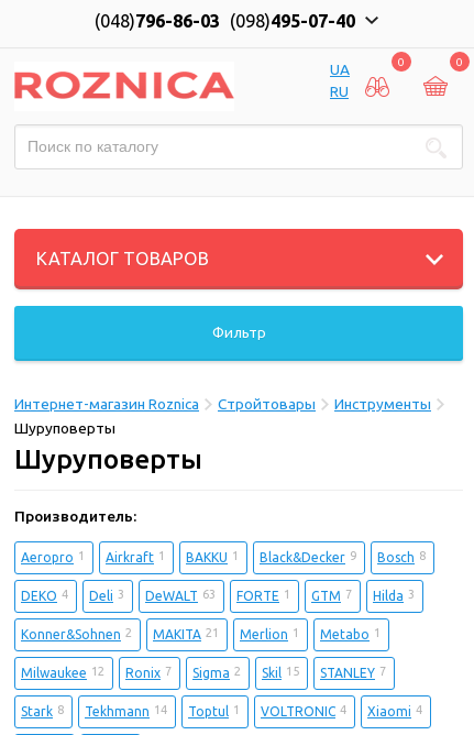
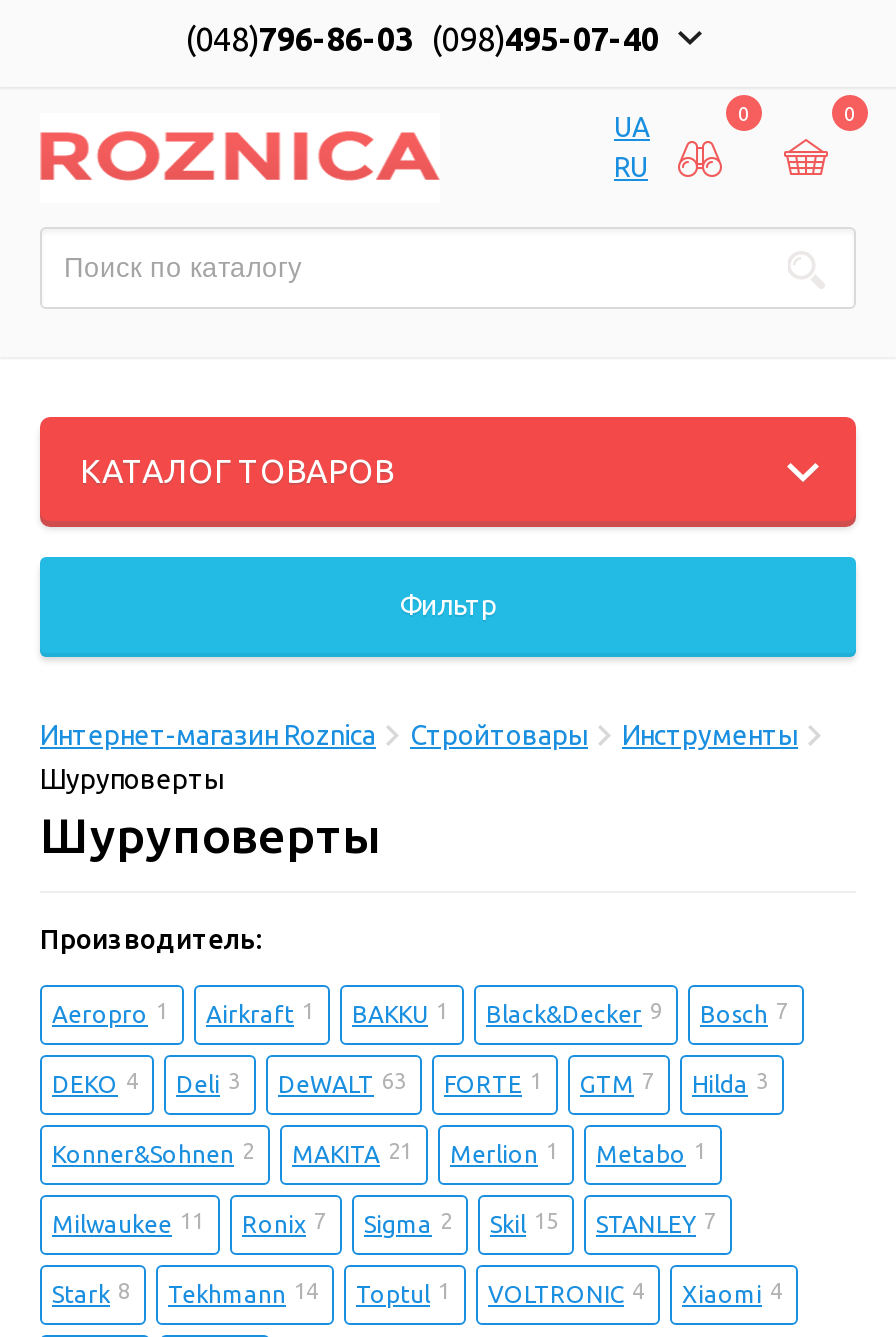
- Aeropro 1 Airkraft 1 BAKKU 1 Black&Decker 9 Bosch 8
+ Aeropro 1 Airkraft 1 BAKKU 1 Black&Decker 9 Bosch 7

- Milwaukee 12 Ronix 7 Sigma 2 Skil 15 STANLEY 7
+ Milwaukee 11 Ronix 7 Sigma 2 Skil 15 STANLEY 7
